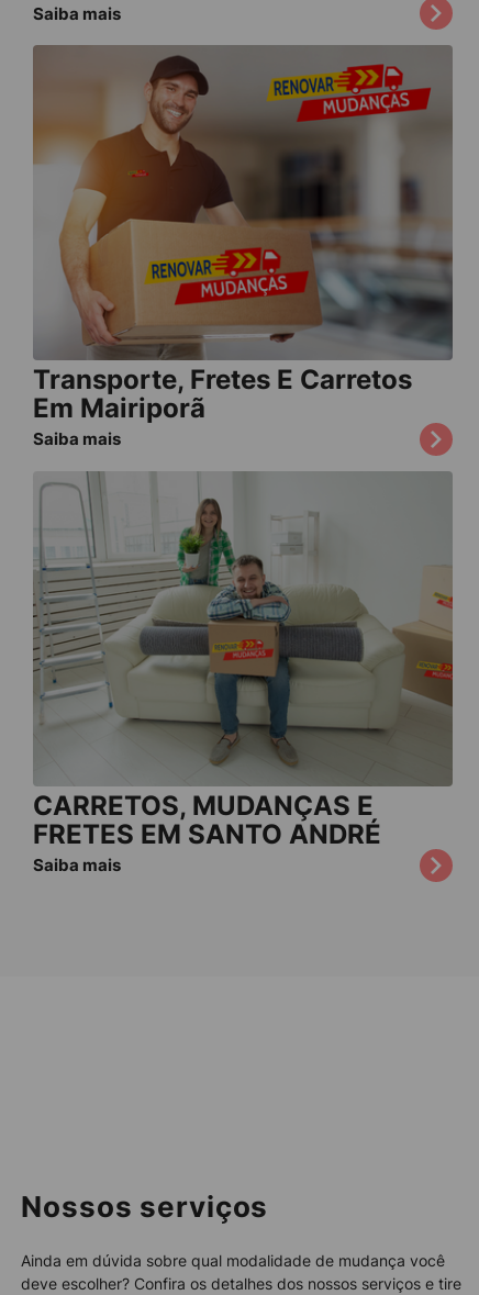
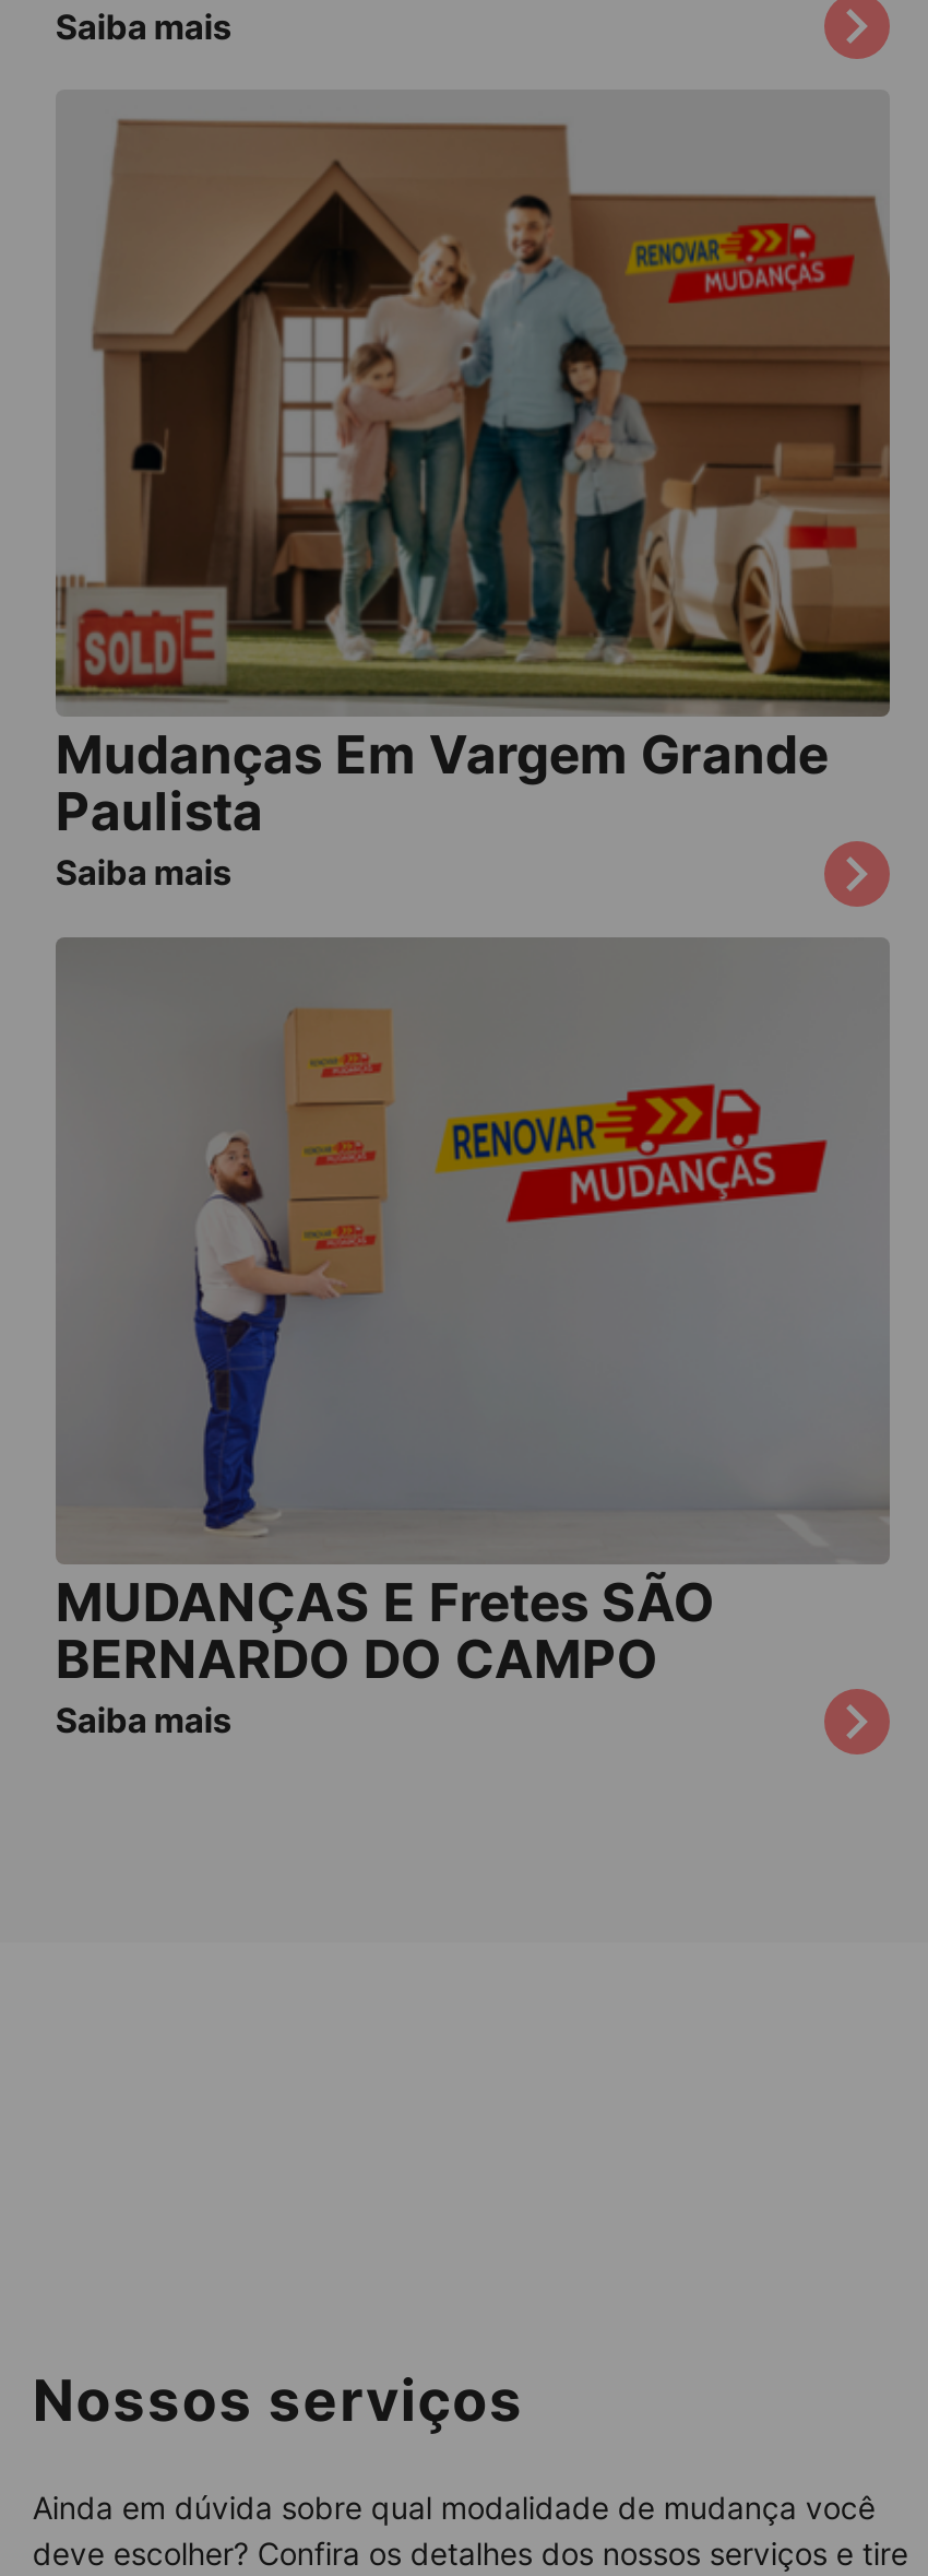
- [image]
- Transporte, Fretes E Carretos
- Em Mairiporã
+ [image]
+ Mudanças Em Vargem Grande
+ Paulista

- [image]
- CARRETOS, MUDANÇAS E
- FRETES EM SANTO ANDRÉ
+ [image]
+ MUDANÇAS E Fretes SÃO
+ BERNARDO DO CAMPO
